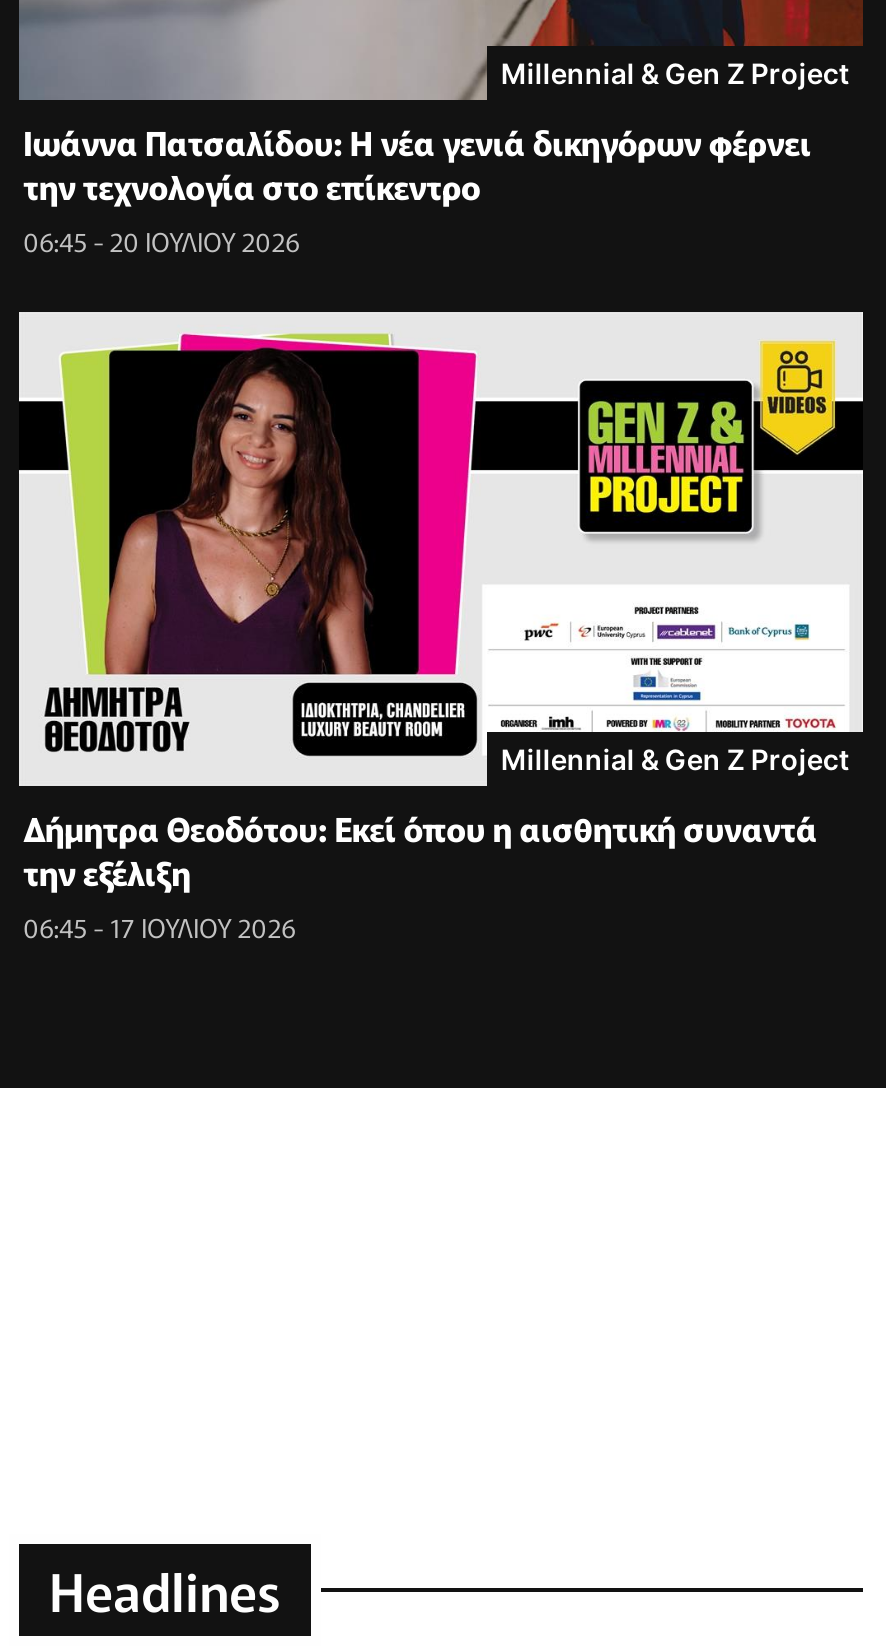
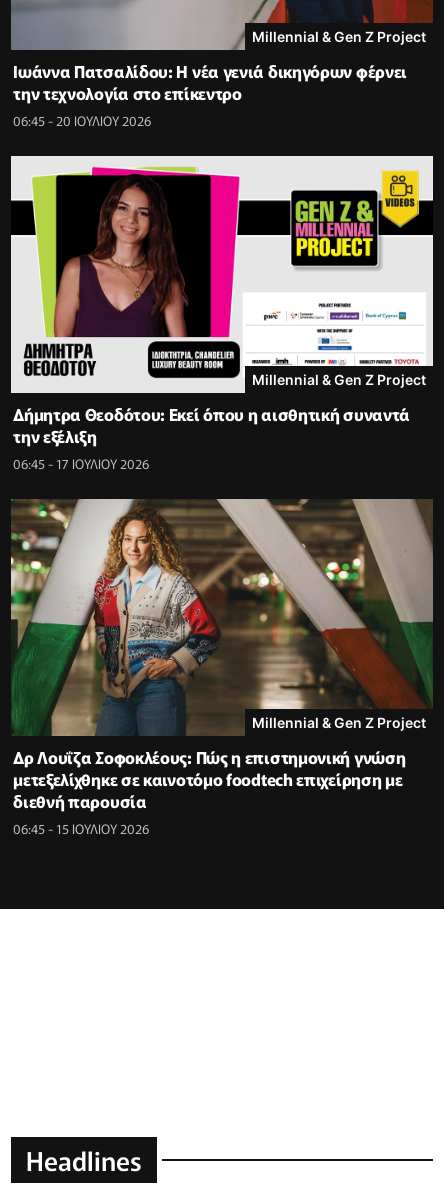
+ [image]
+ Millennial & Gen Z Project
+ Δρ Λουΐζα Σοφοκλέους: Πώς η επιστημονική γνώση
+ μετεξελίχθηκε σε καινοτόμο foodtech επιχείρηση με
+ διεθνή παρουσία
+ 06:45 - 15 ΙΟΥΛΙΟΥ 2026
